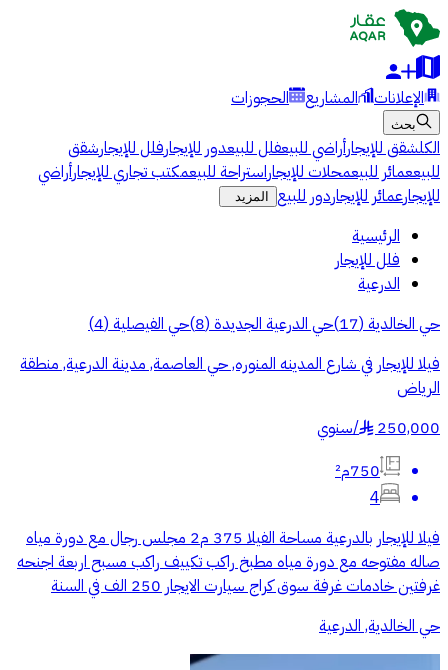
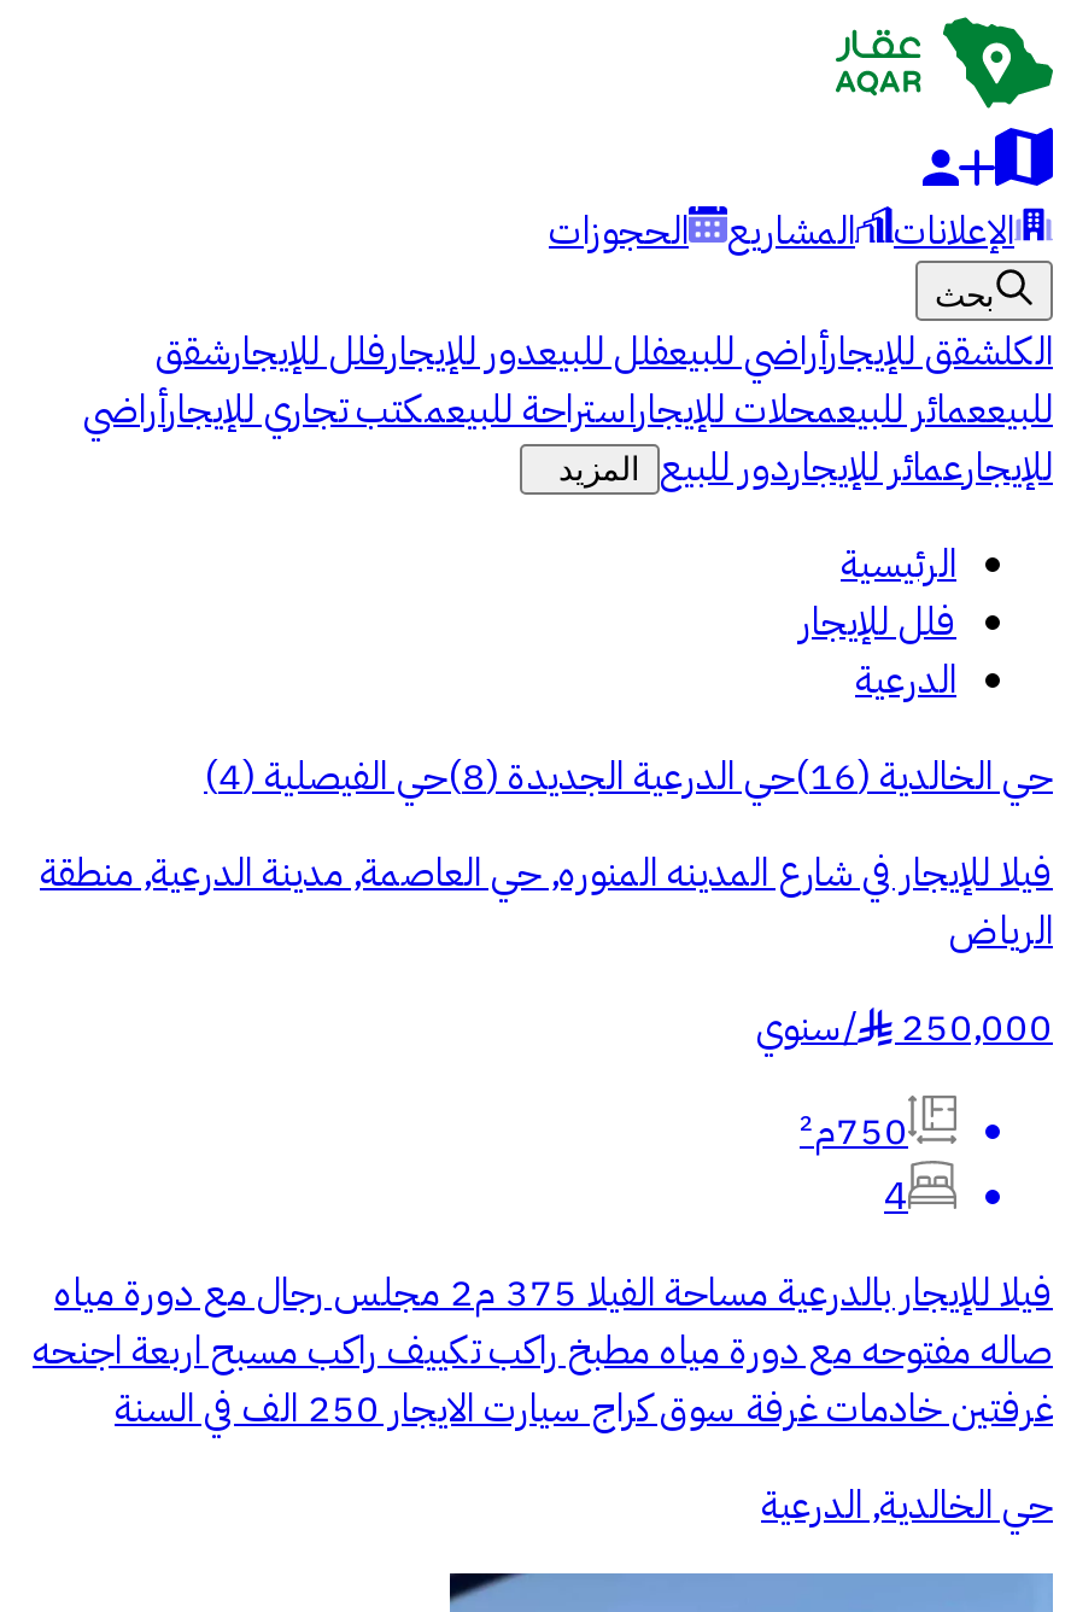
- حي الخالدية (17)حي الدرعية الجديدة (8)حي الفيصلية (4)
+ حي الخالدية (16)حي الدرعية الجديدة (8)حي الفيصلية (4)
